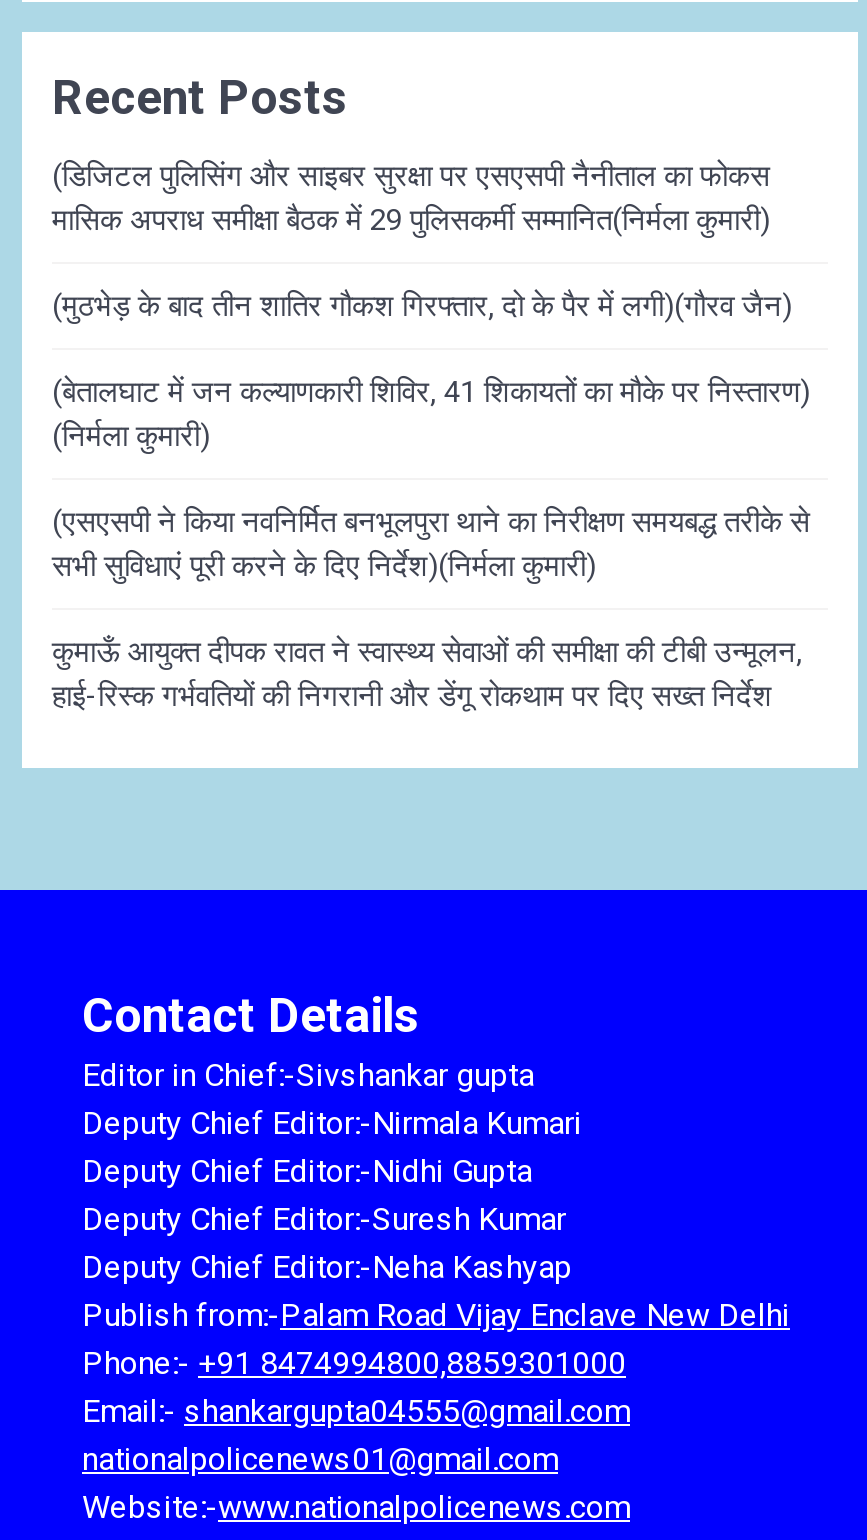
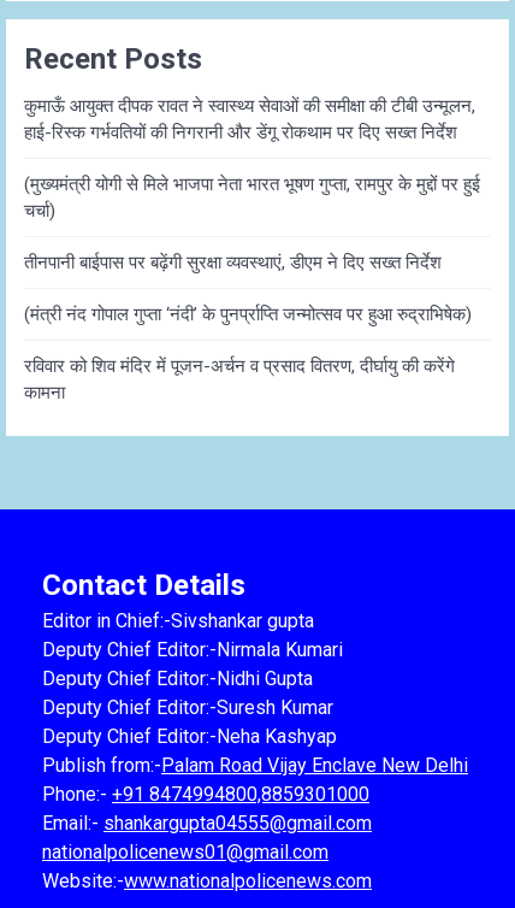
- (डिजिटल पुलिसिंग और साइबर सुरक्षा पर एसएसपी नैनीताल का फोकस
- मासिक अपराध समीक्षा बैठक में 29 पुलिसकर्मी सम्मानित(निर्मला कुमारी)
- (मुठभेड़ के बाद तीन शातिर गौकश गिरफ्तार, दो के पैर में लगी)(गौरव जैन)
- (बेतालघाट में जन कल्याणकारी शिविर, 41 शिकायतों का मौके पर निस्तारण)
- (निर्मला कुमारी)
- (एसएसपी ने किया नवनिर्मित बनभूलपुरा थाने का निरीक्षण समयबद्ध तरीके से
- सभी सुविधाएं पूरी करने के दिए निर्देश)(निर्मला कुमारी)

moved up: कुमाऊँ आयुक्त दीपक रावत ने स्वास्थ्य सेवाओं की समीक्षा की टीबी उन्मूलन, | हाई-रिस्क गर्भवतियों की निगरानी और डेंगू रोकथाम पर दिए सख्त निर्देश

+ (मुख्यमंत्री योगी से मिले भाजपा नेता भारत भूषण गुप्ता, रामपुर के मुद्दों पर हुई
+ चर्चा)
+ तीनपानी बाईपास पर बढ़ेंगी सुरक्षा व्यवस्थाएं, डीएम ने दिए सख्त निर्देश
+ (मंत्री नंद गोपाल गुप्ता ‘नंदी’ के पुनर्प्राप्ति जन्मोत्सव पर हुआ रुद्राभिषेक)
+ रविवार को शिव मंदिर में पूजन-अर्चन व प्रसाद वितरण, दीर्घायु की करेंगे
+ कामना
